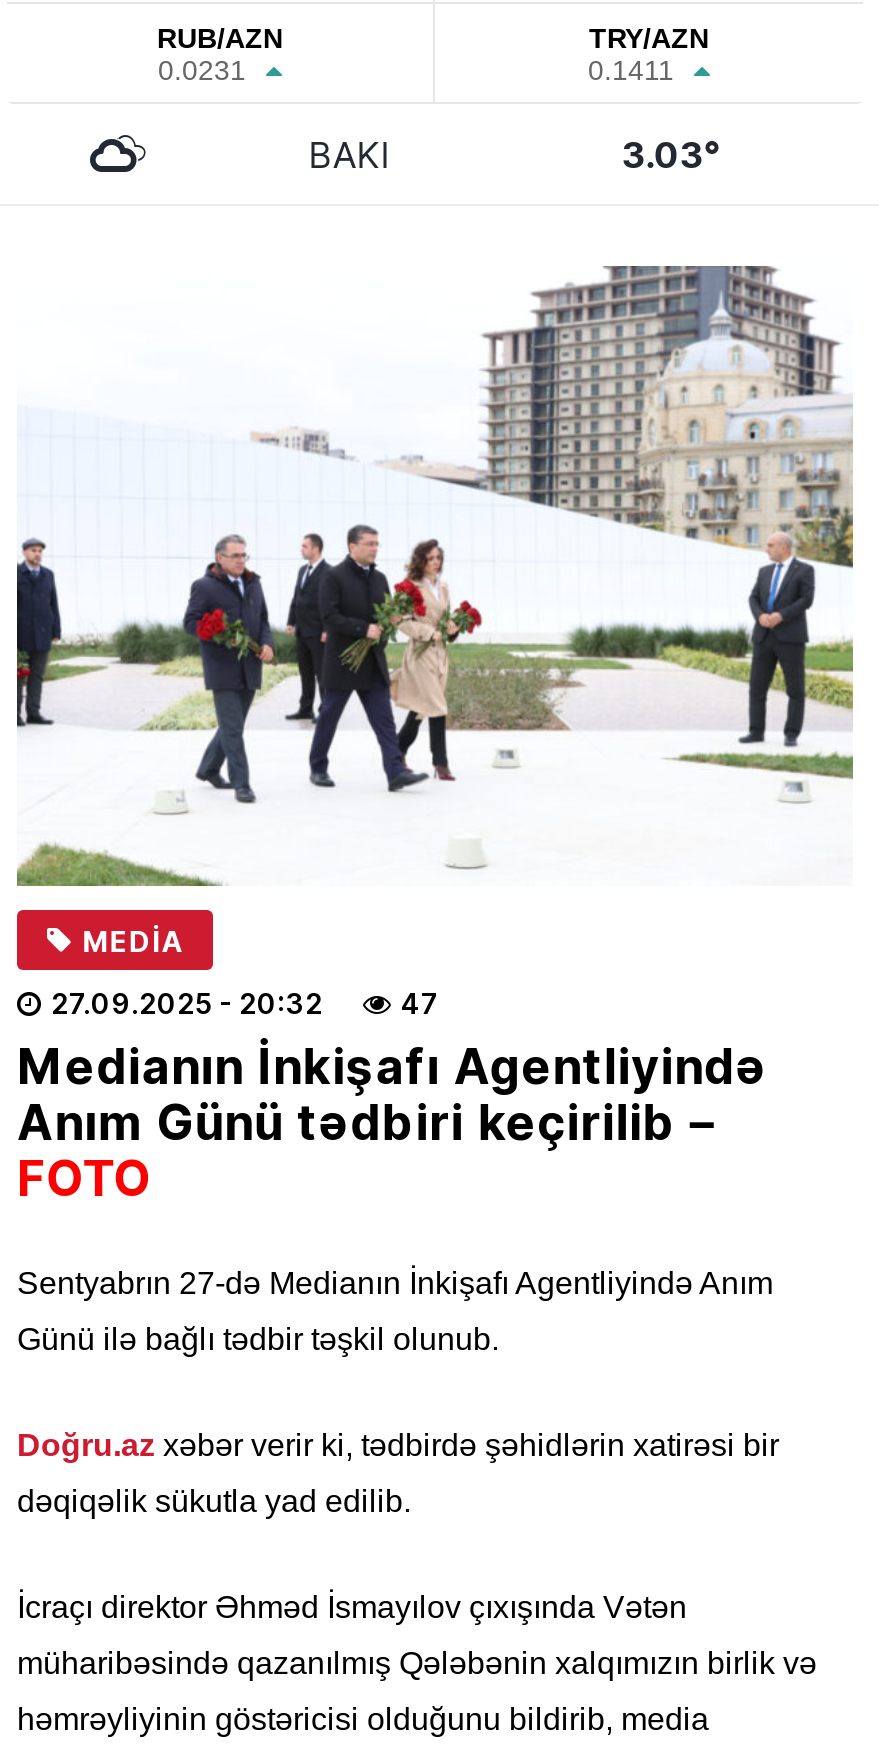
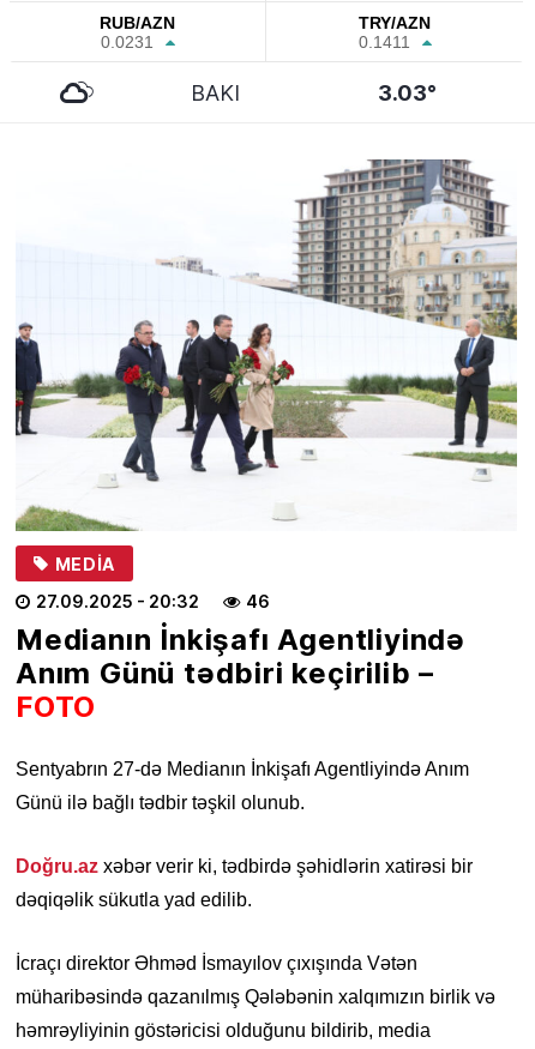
- 47
+ 46
